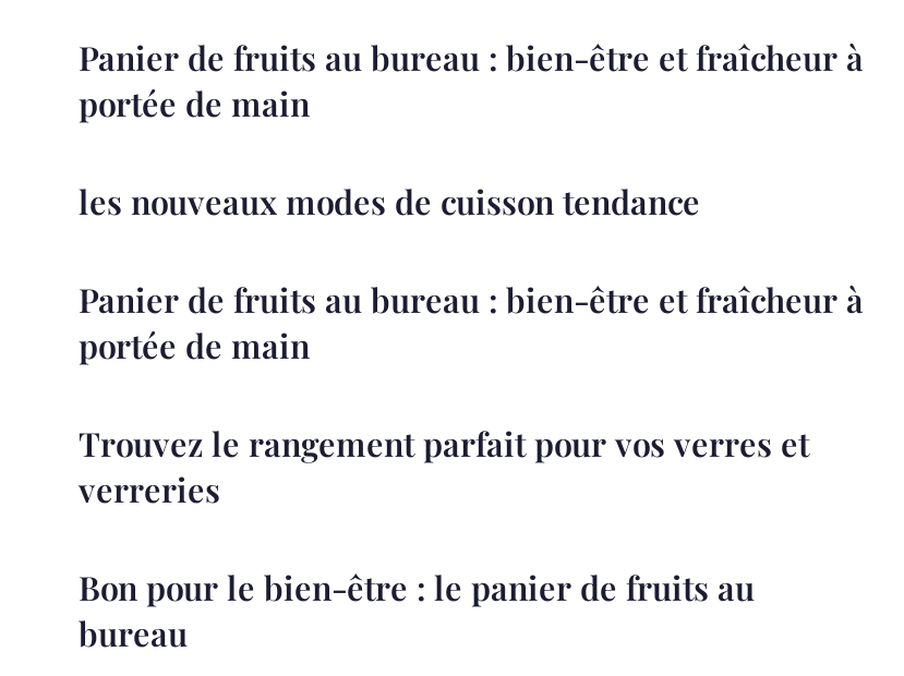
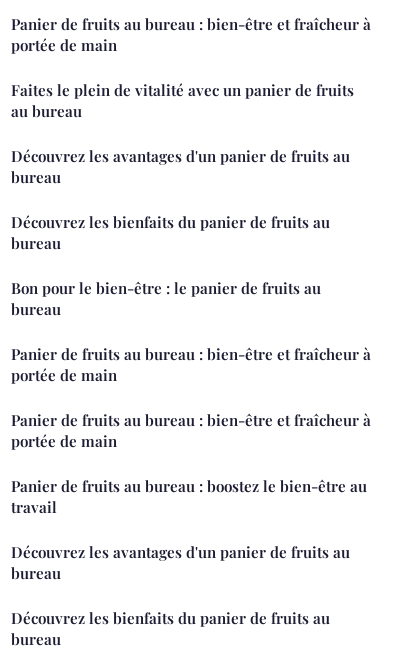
- les nouveaux modes de cuisson tendance
+ Faites le plein de vitalité avec un panier de fruits
+ au bureau
+ Découvrez les avantages d'un panier de fruits au
+ bureau
+ Découvrez les bienfaits du panier de fruits au
+ bureau
+ bureau

- Trouvez le rangement parfait pour vos verres et
- verreries
+ Panier de fruits au bureau : bien-être et fraîcheur à
+ portée de main
+ Panier de fruits au bureau : boostez le bien-être au
+ travail
+ Découvrez les avantages d'un panier de fruits au
+ bureau
+ Découvrez les bienfaits du panier de fruits au

moved up: Bon pour le bien-être : le panier de fruits au
